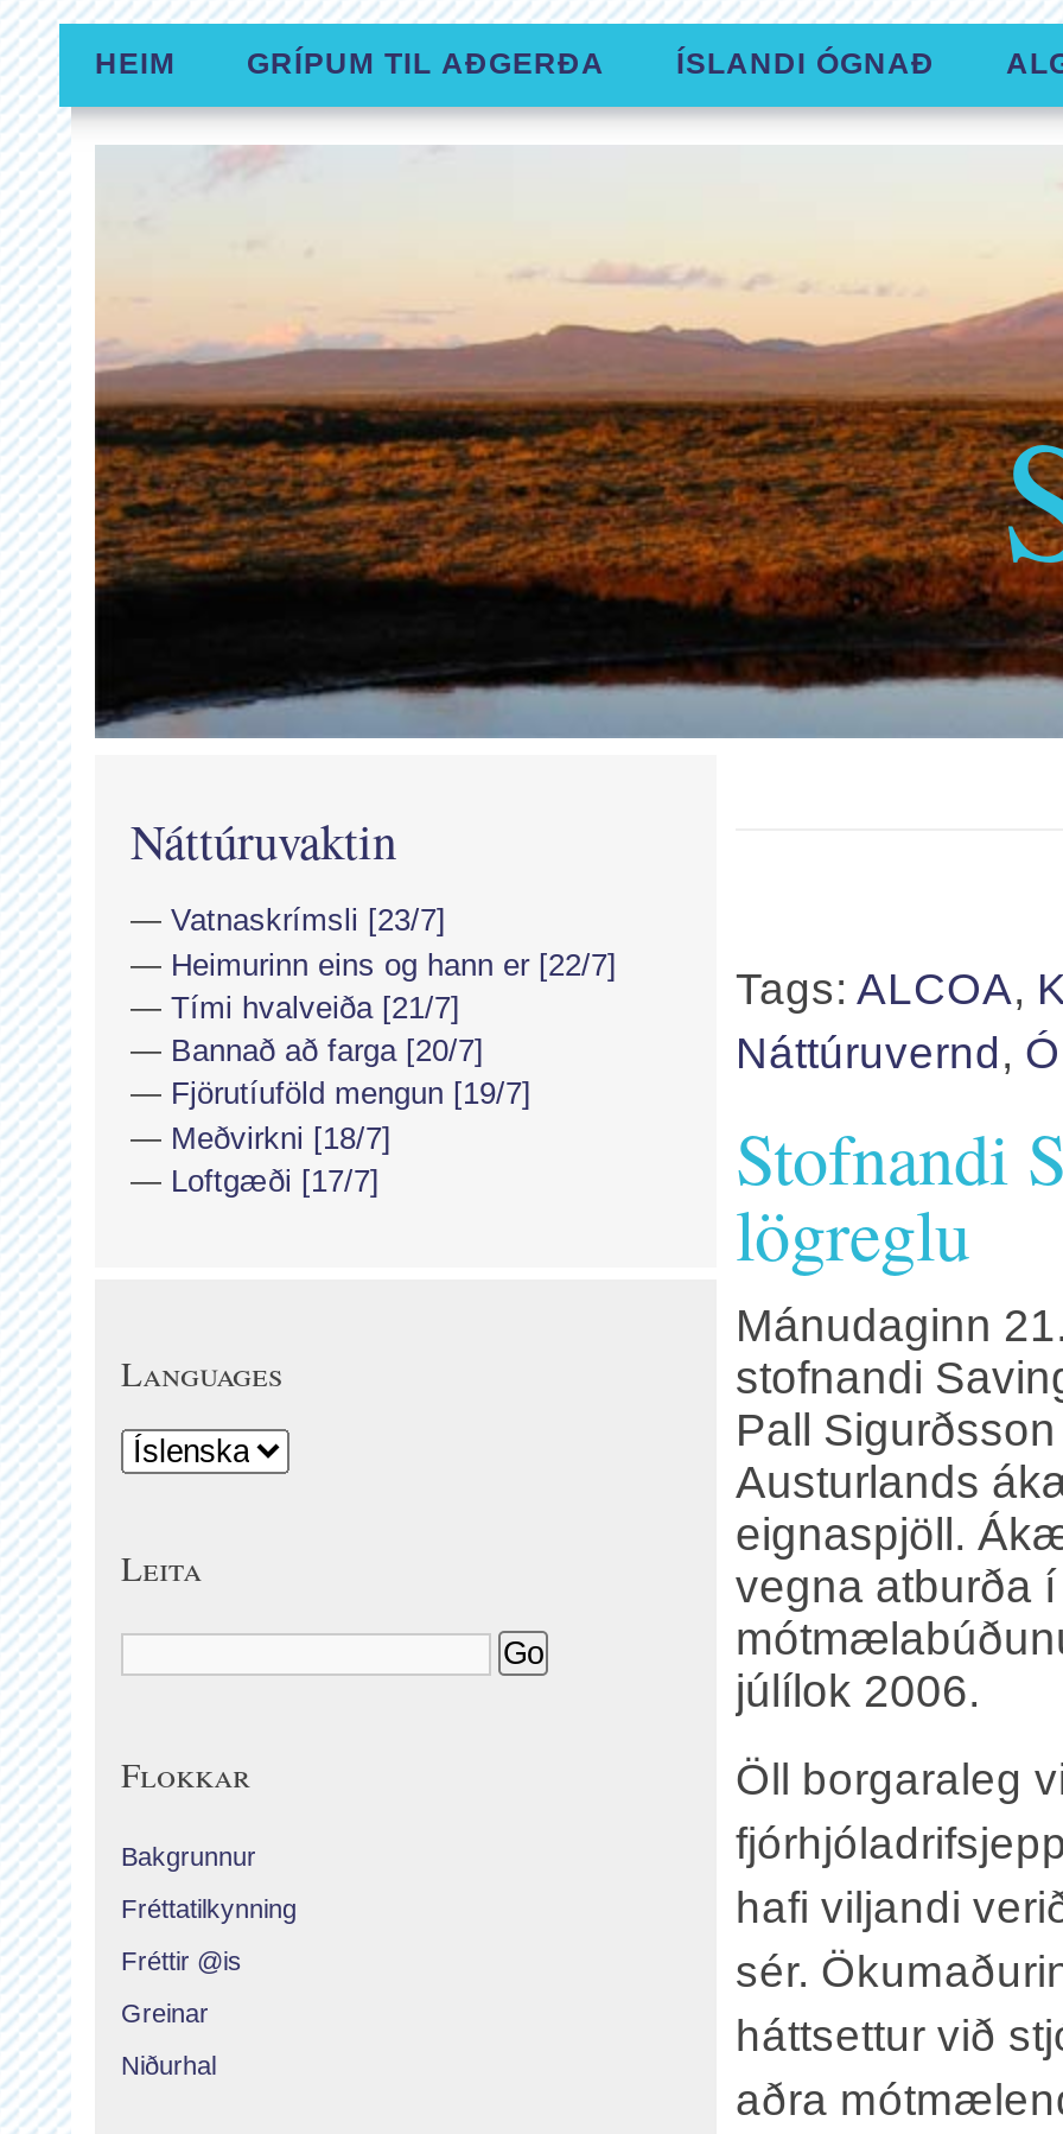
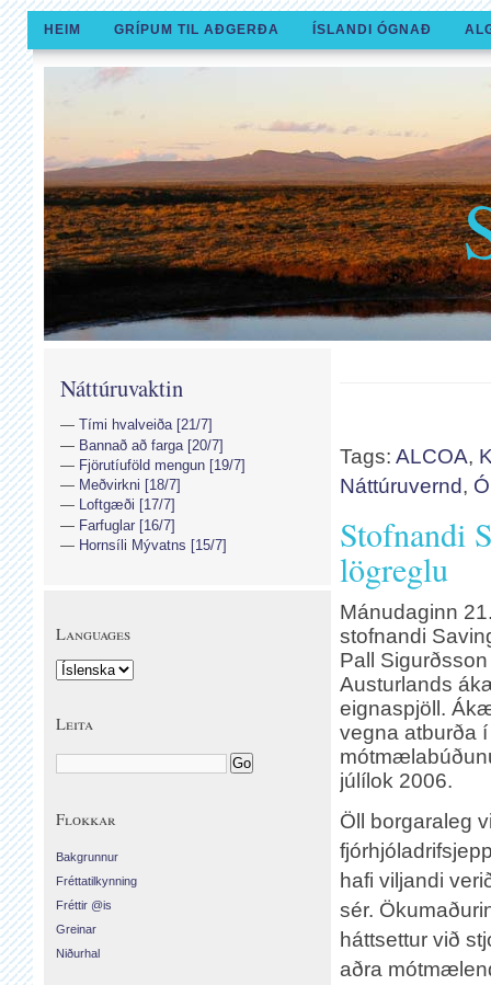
- Vatnaskrímsli [23/7]
- Heimurinn eins og hann er [22/7]

moved up: Tími hvalveiða [21/7] | Bannað að farga [20/7] | Fjörutíuföld mengun [19/7] | Meðvirkni [18/7] | Loftgæði [17/7]

+ Farfuglar [16/7]
+ Hornsíli Mývatns [15/7]
